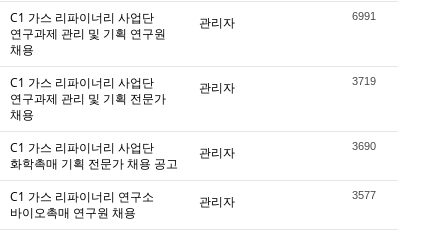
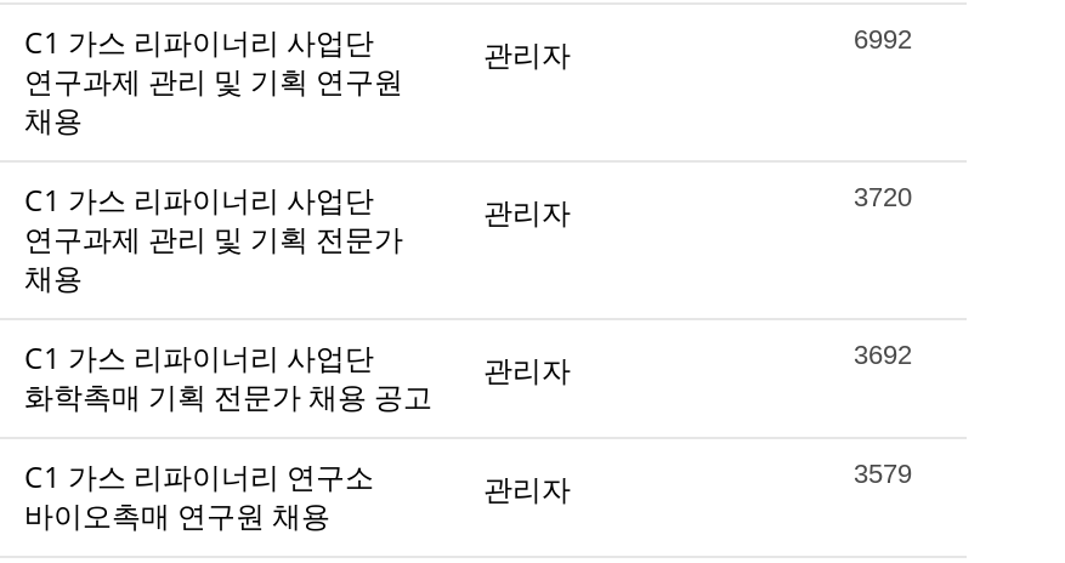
- 6991
+ 6992

- 3719
+ 3720

- 3690
+ 3692

- 3577
+ 3579
